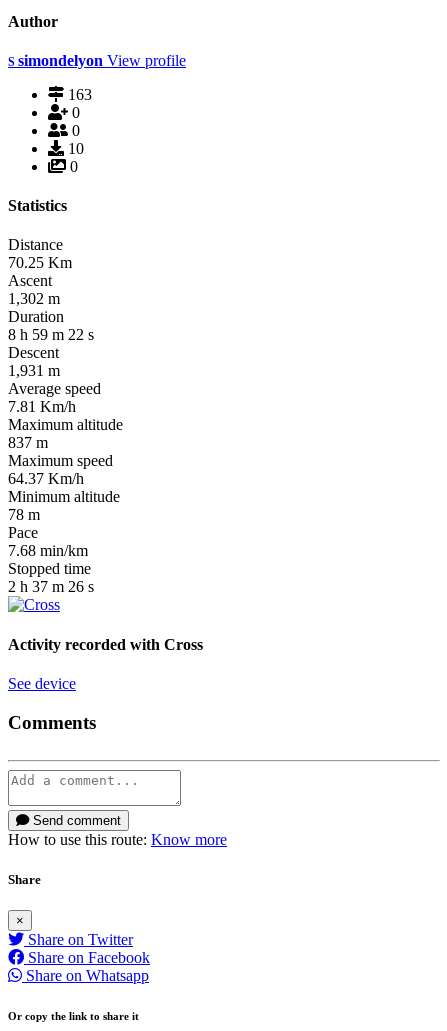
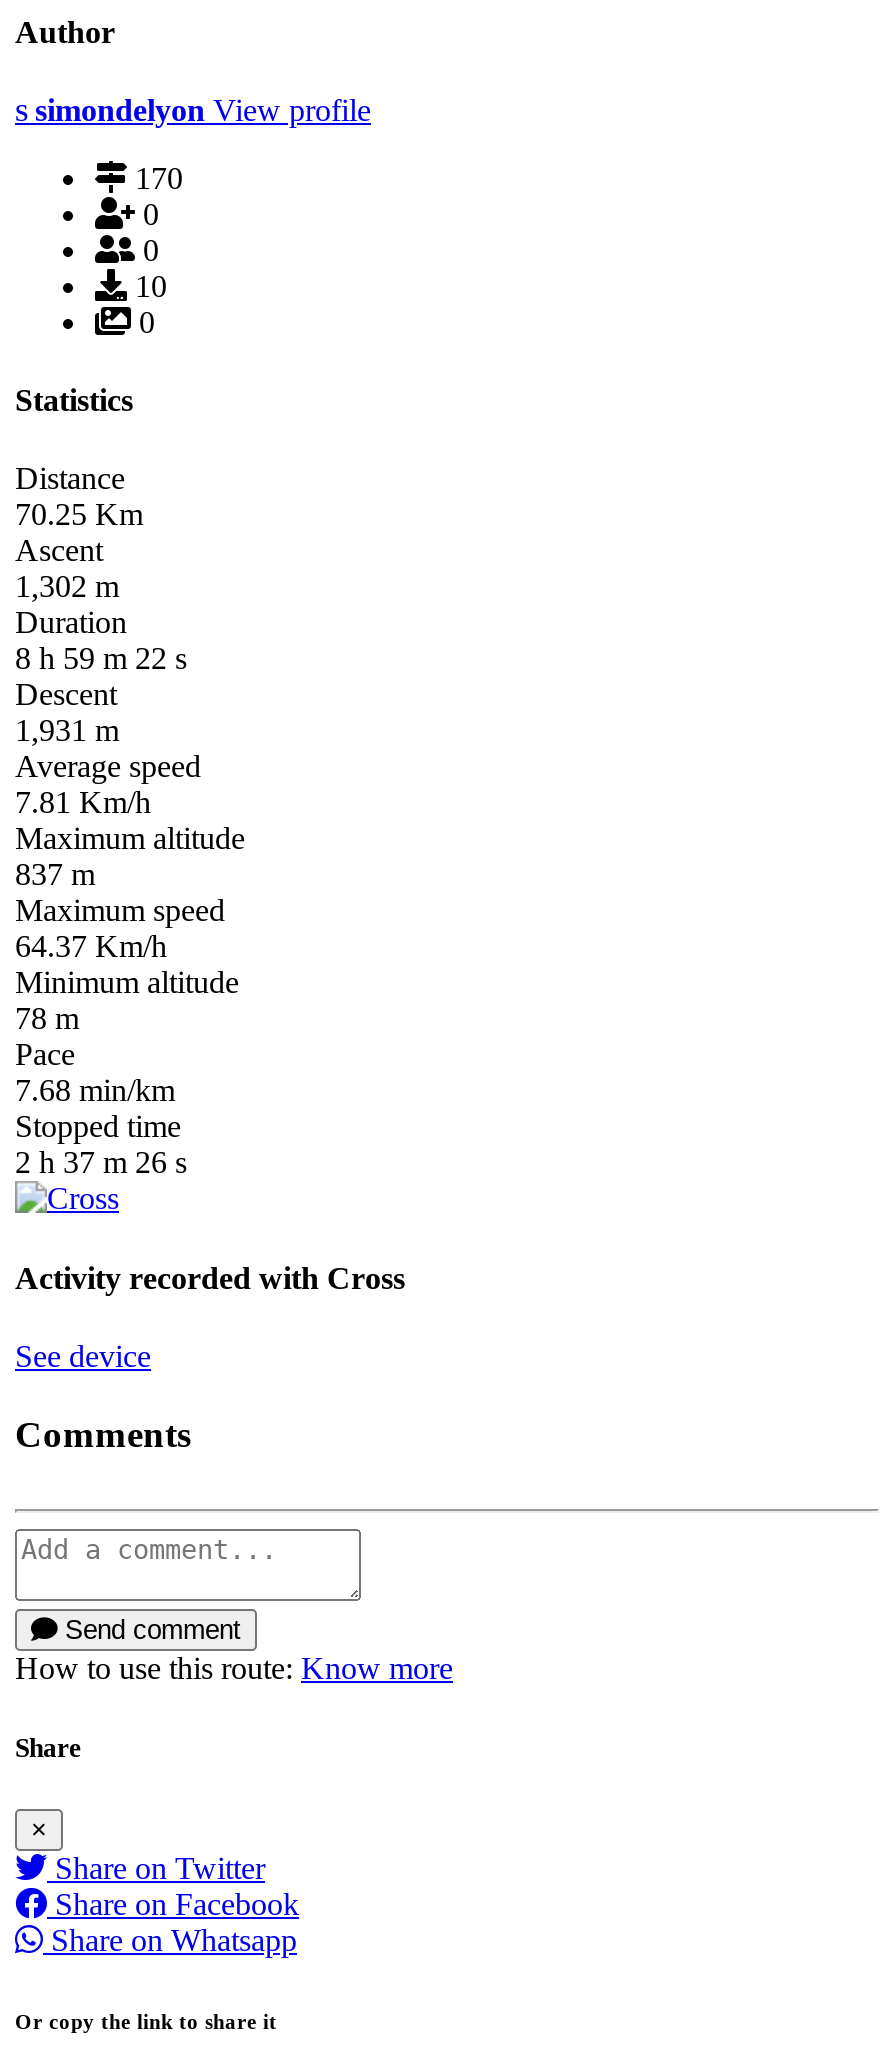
- 163
+ 170
